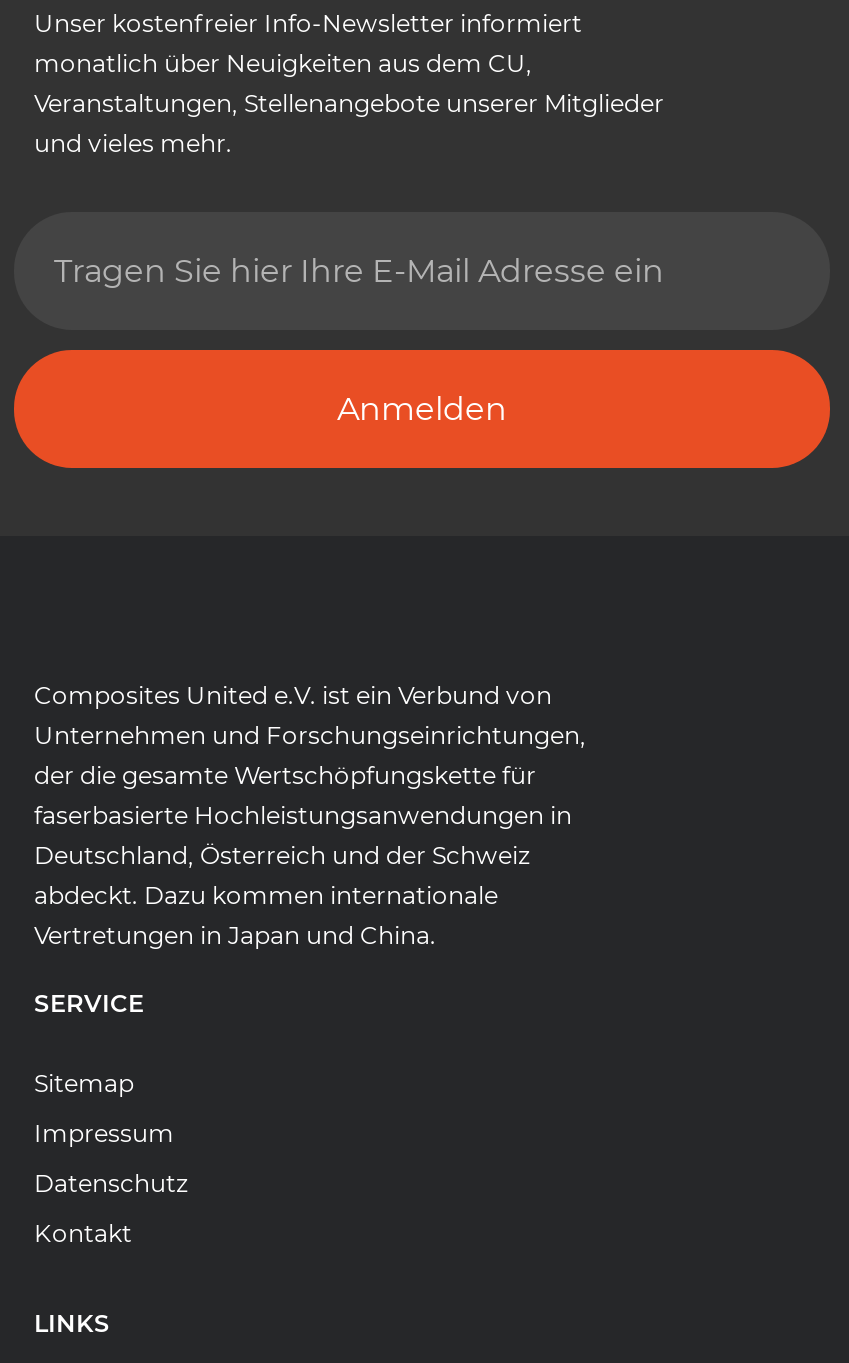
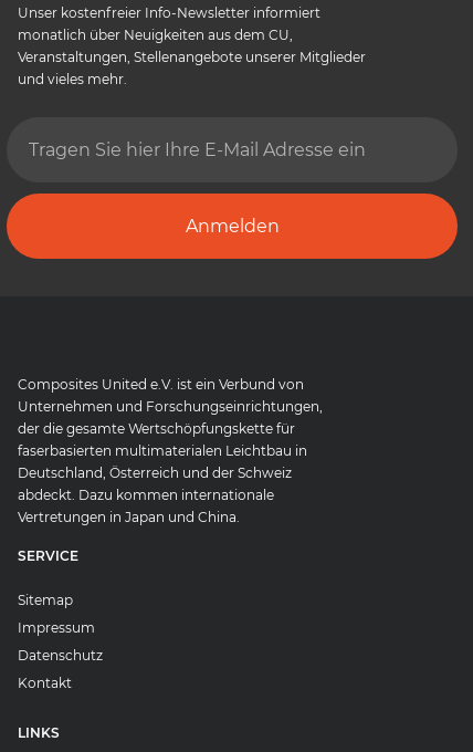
- faserbasierte Hochleistungsanwendungen in
+ faserbasierten multimaterialen Leichtbau in
